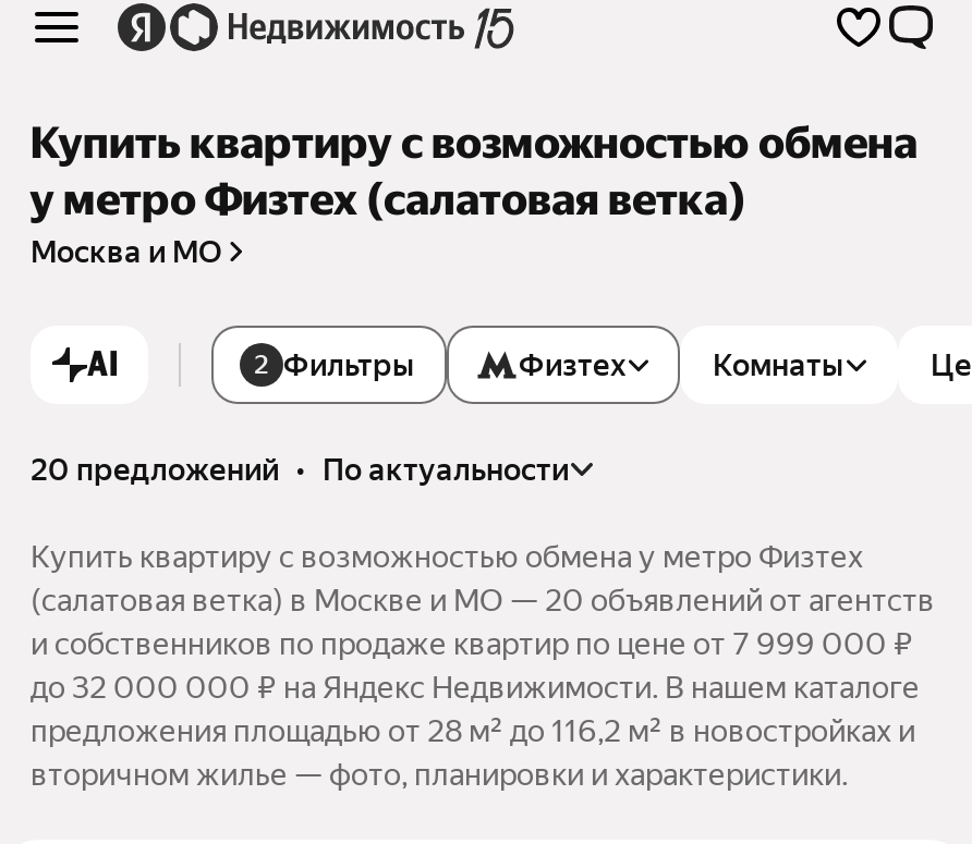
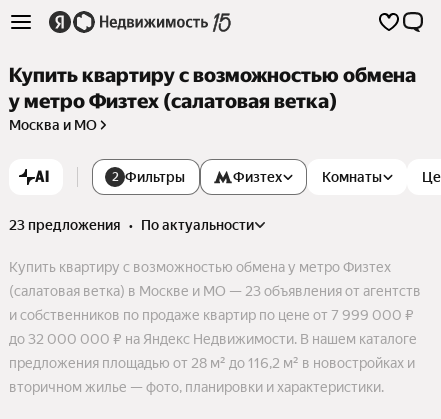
- 20 предложений • по актуальности
+ 23 предложения • по актуальности

- (салатовая ветка) в Москве и МО — 20 объявлений от агентств
+ (салатовая ветка) в Москве и МО — 23 объявления от агентств
